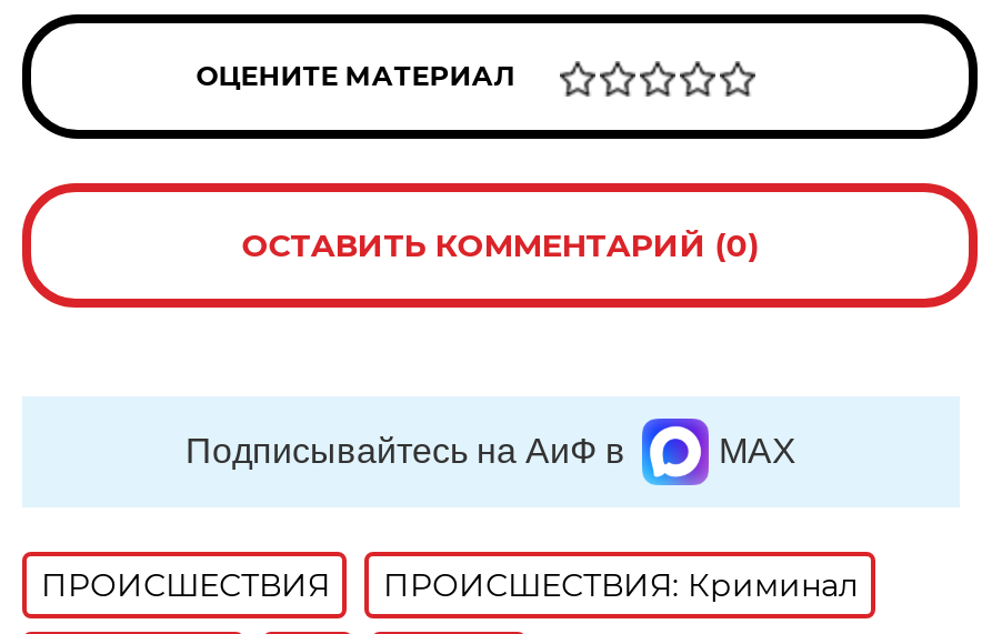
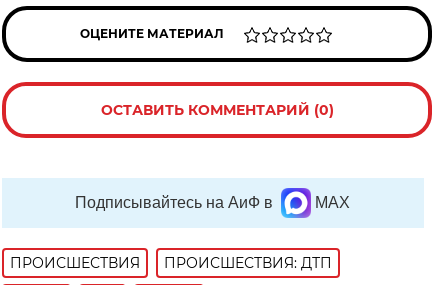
- ПРОИСШЕСТВИЯ: Криминал
+ ПРОИСШЕСТВИЯ: ДТП
